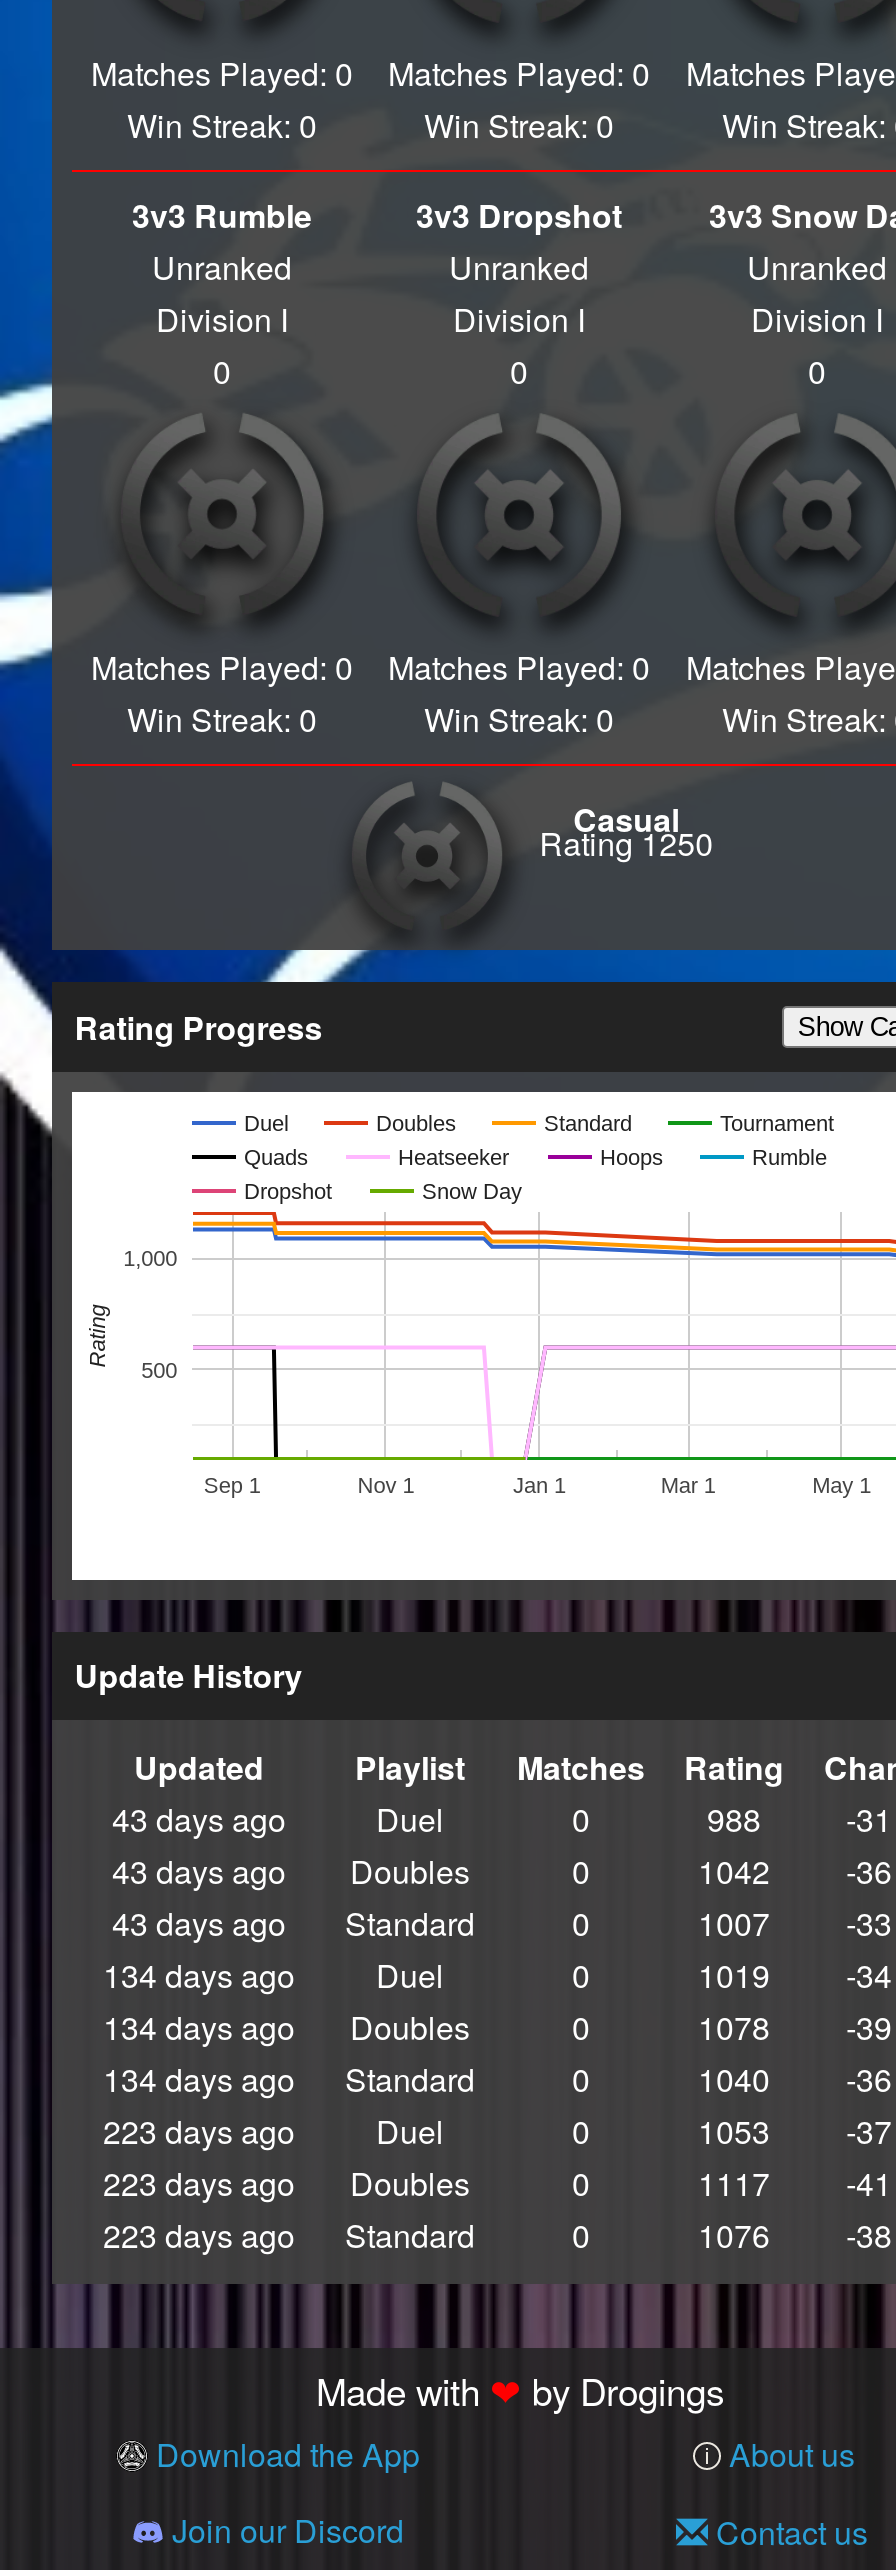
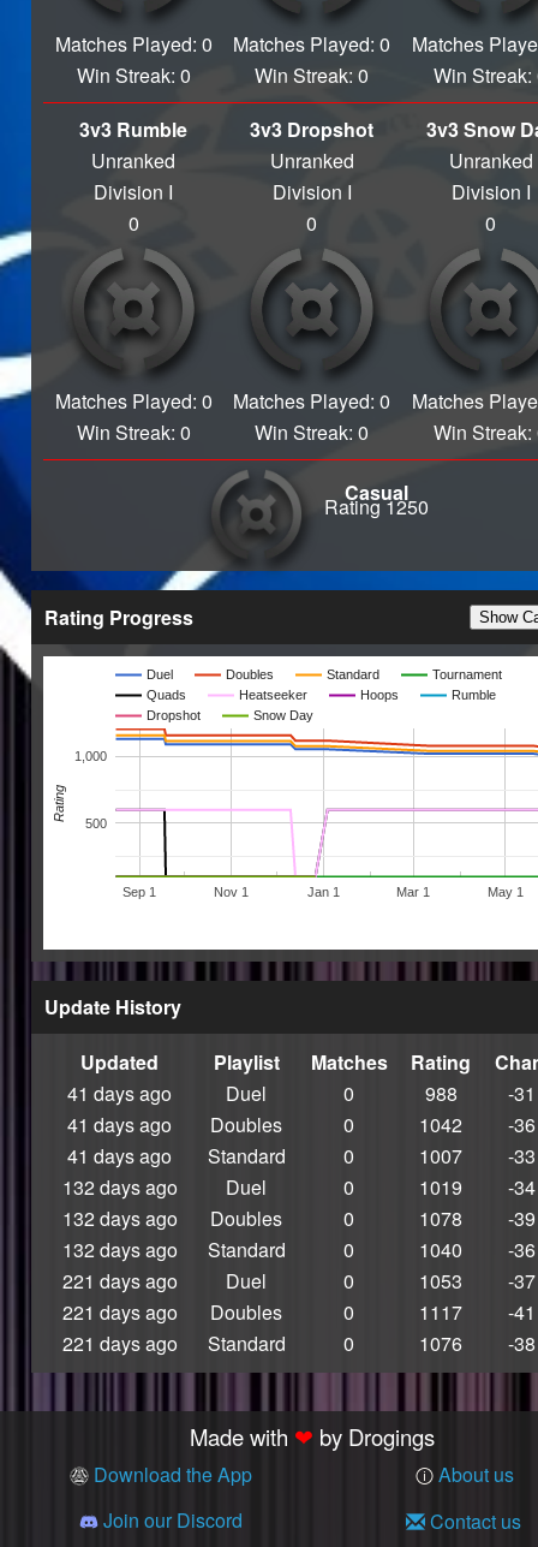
- 43 days ago Duel
+ 41 days ago Duel

- 43 days ago Doubles
+ 41 days ago Doubles

- 43 days ago Standard
+ 41 days ago Standard

- 134 days ago Duel
+ 132 days ago Duel

- 134 days ago Doubles
+ 132 days ago Doubles

- 134 days ago Standard
+ 132 days ago Standard

- 223 days ago Duel
+ 221 days ago Duel

- 223 days ago Doubles
+ 221 days ago Doubles

- 223 days ago Standard
+ 221 days ago Standard
